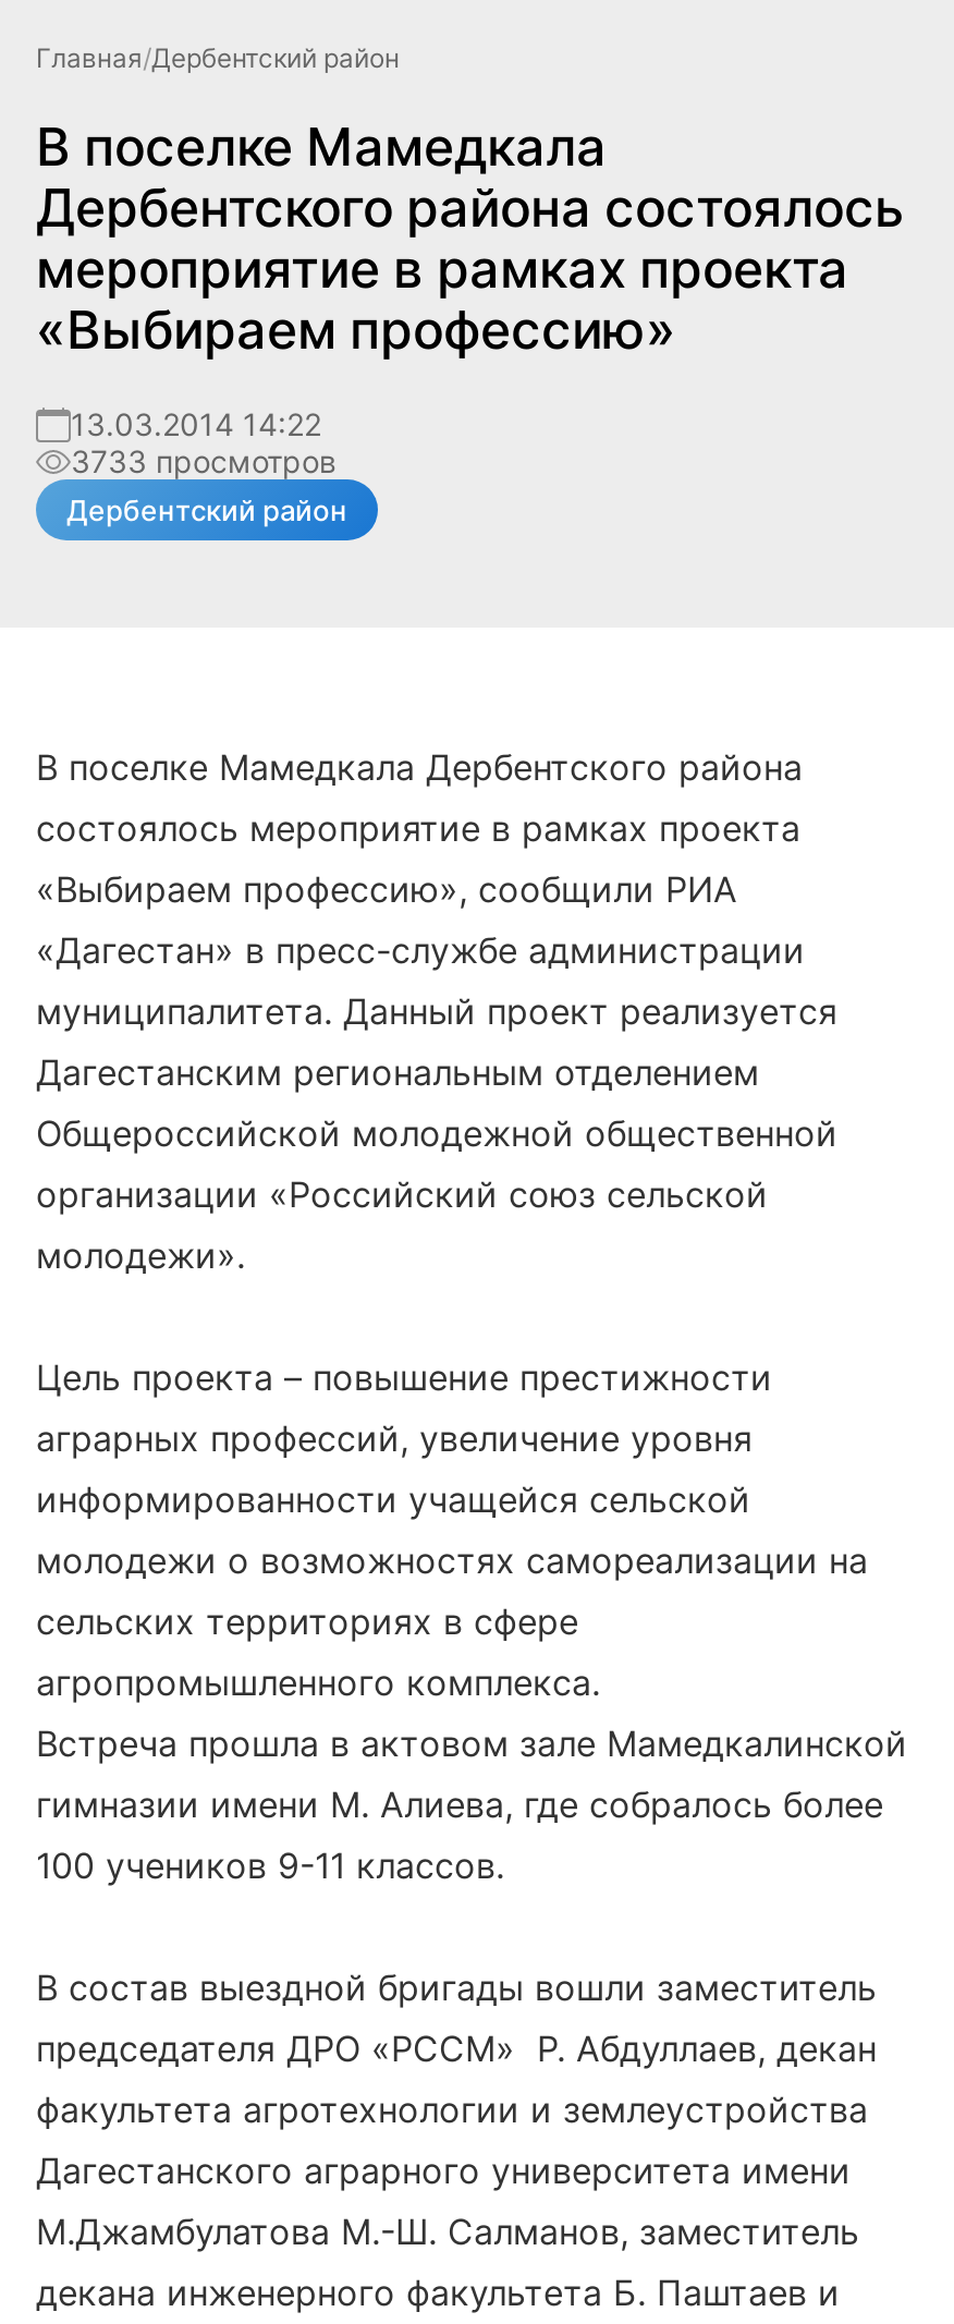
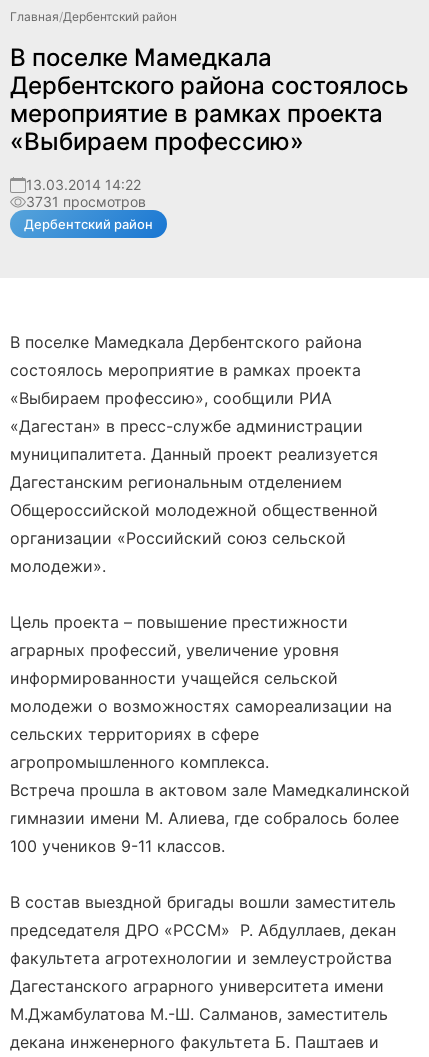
- 3733 просмотров
+ 3731 просмотров
